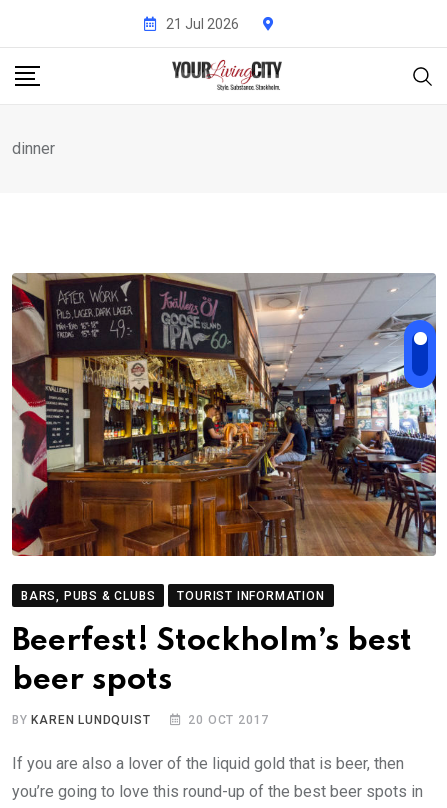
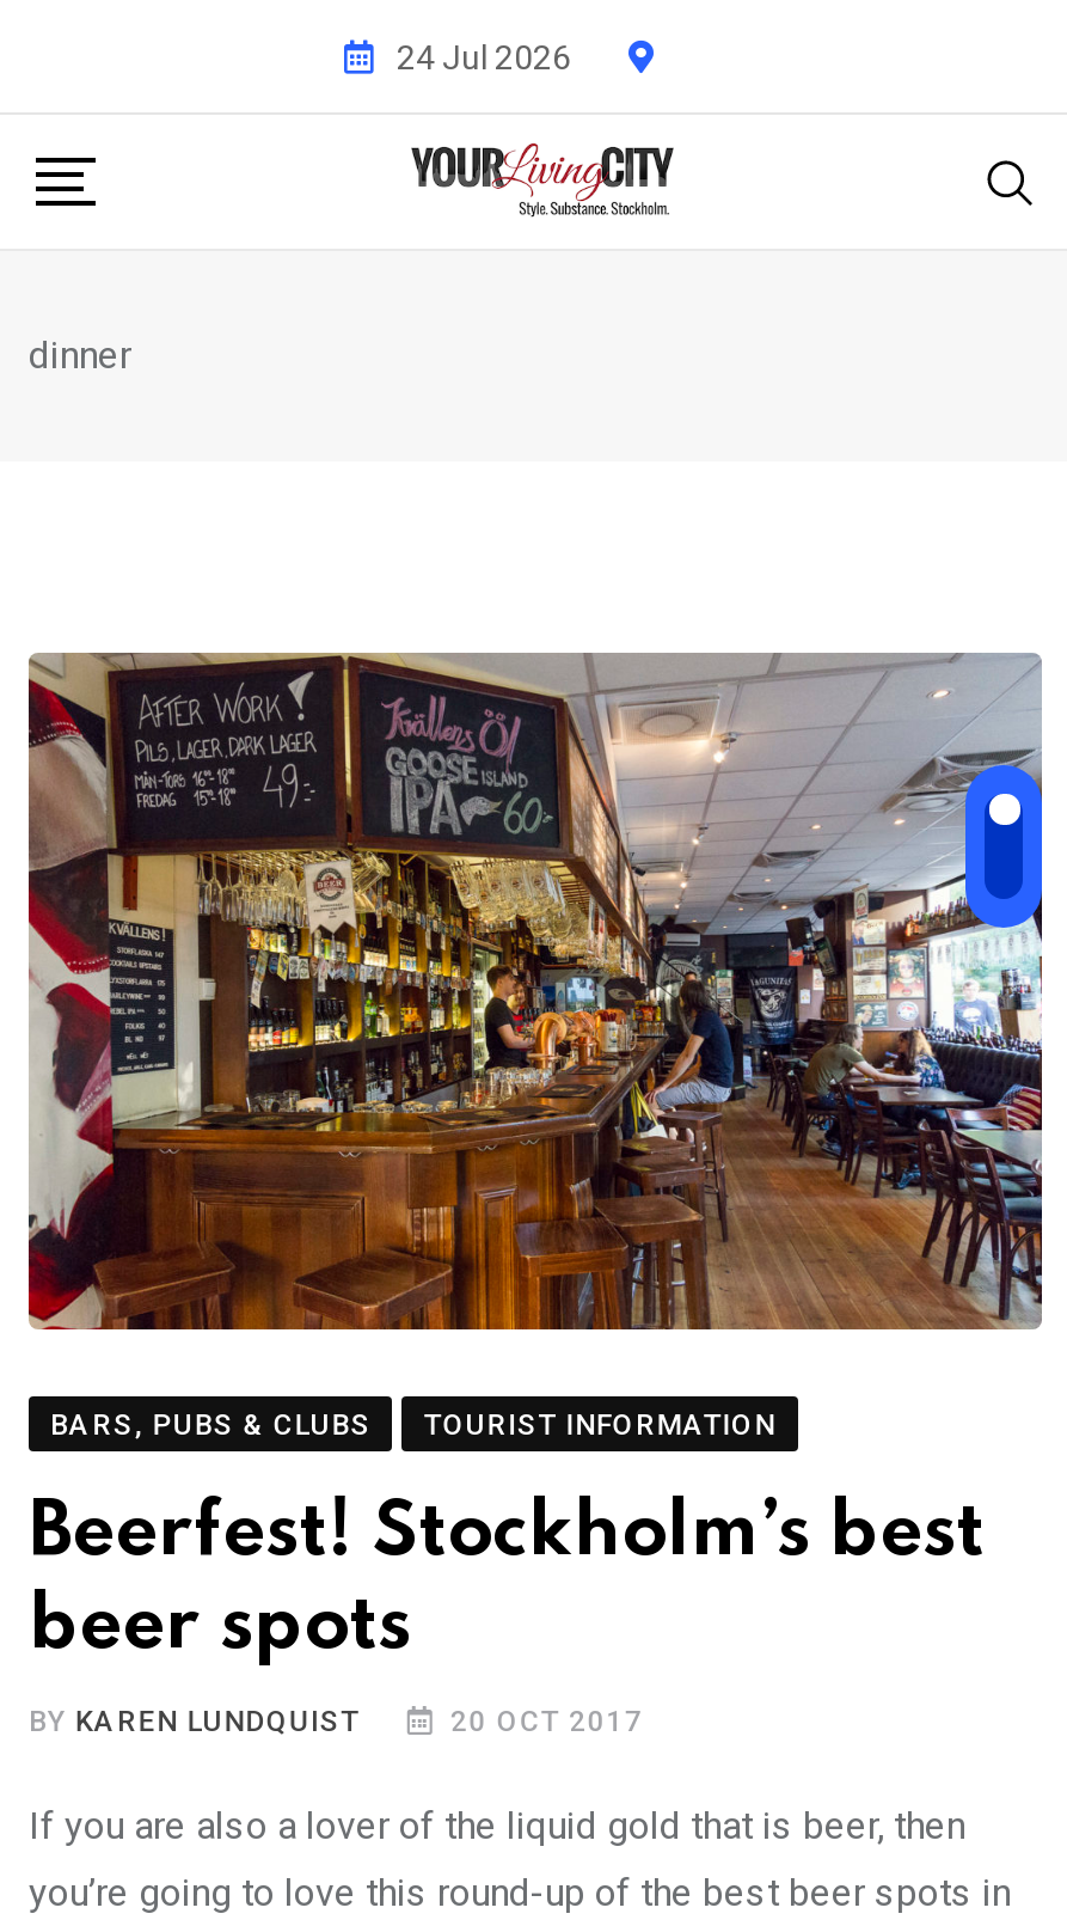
- 21 Jul 2026
+ 24 Jul 2026
